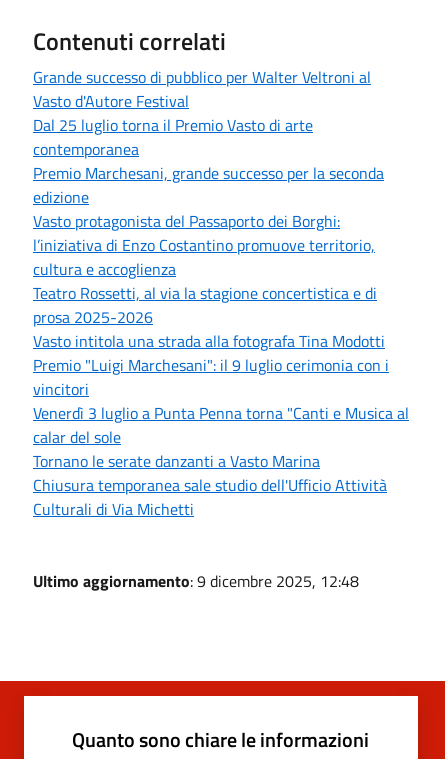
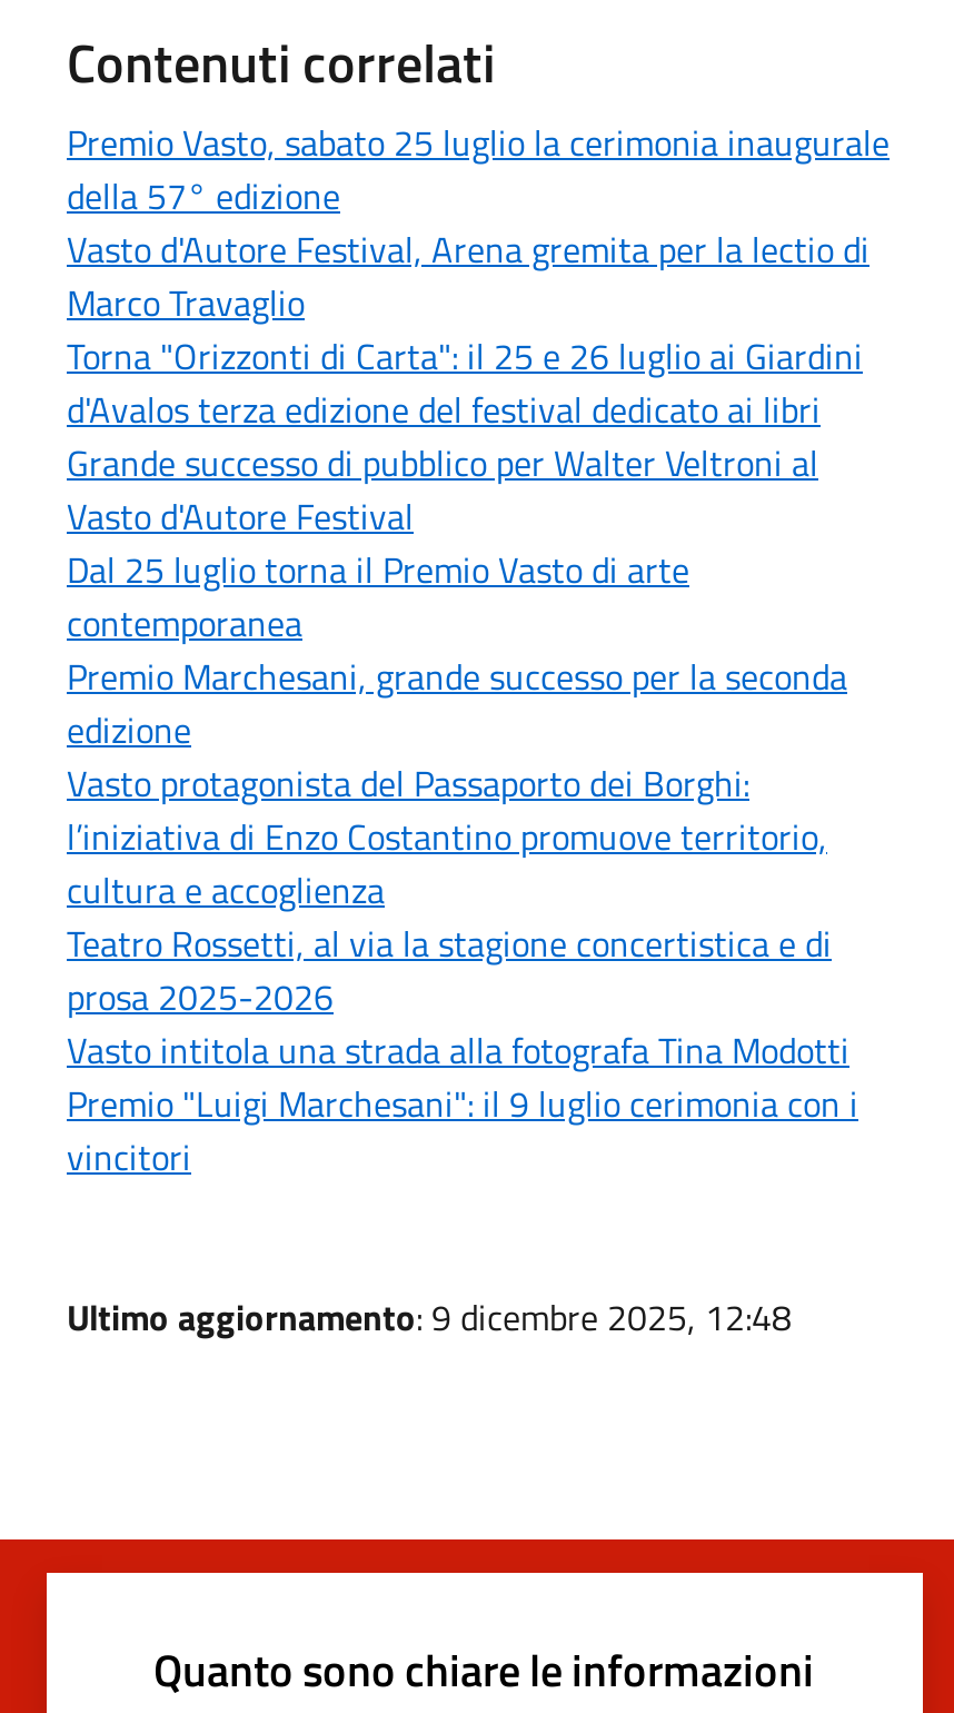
+ Premio Vasto, sabato 25 luglio la cerimonia inaugurale
+ della 57° edizione
+ Vasto d'Autore Festival, Arena gremita per la lectio di
+ Marco Travaglio
+ Torna "Orizzonti di Carta": il 25 e 26 luglio ai Giardini
+ d'Avalos terza edizione del festival dedicato ai libri

moved down: Grande successo di pubblico per Walter Veltroni al | Vasto d'Autore Festival | Dal 25 luglio torna il Premio Vasto di arte | ... | Premio "Luigi Marchesani": il 9 luglio cerimonia con i | vincitori

- Venerdì 3 luglio a Punta Penna torna "Canti e Musica al
- calar del sole
- Tornano le serate danzanti a Vasto Marina
- Chiusura temporanea sale studio dell'Ufficio Attività
- Culturali di Via Michetti
